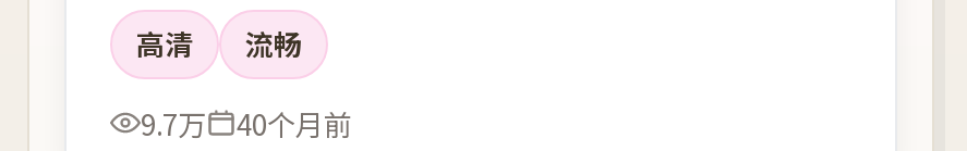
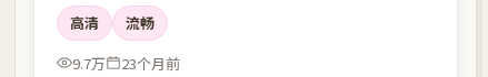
- 9.7万 40个月前
+ 9.7万 23个月前
